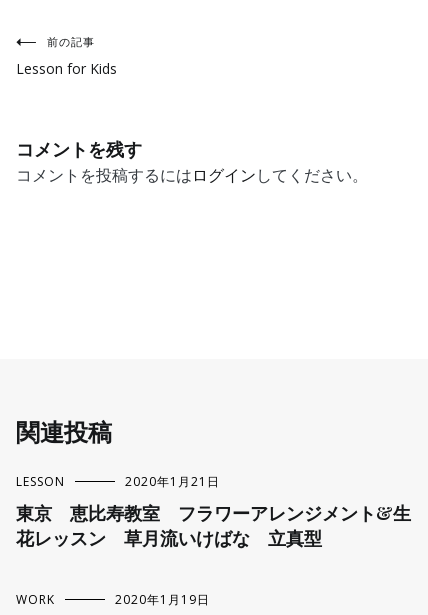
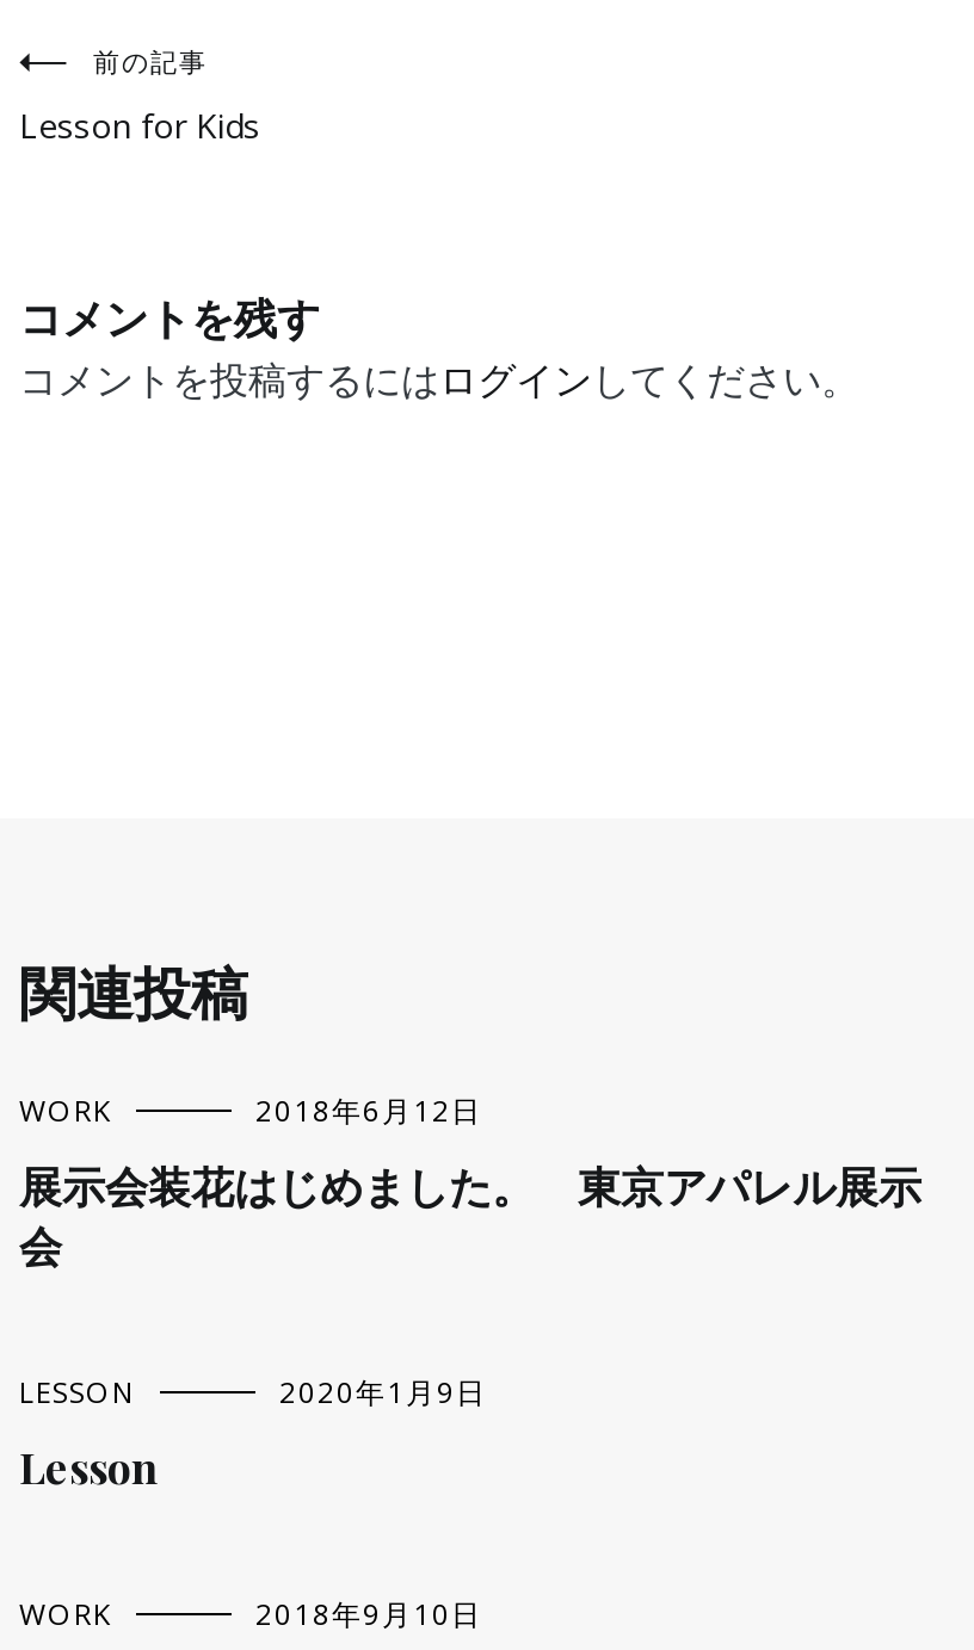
+ WORK
+ 2018年6月12日
+ 展示会装花はじめました。 東京アパレル展示
+ 会

moved down: LESSON

- 2020年1月21日
+ 2020年1月9日

- 東京 恵比寿教室 フラワーアレンジメント&生
- 花レッスン 草月流いけばな 立真型
+ Lesson

- 2020年1月19日
+ 2018年9月10日
